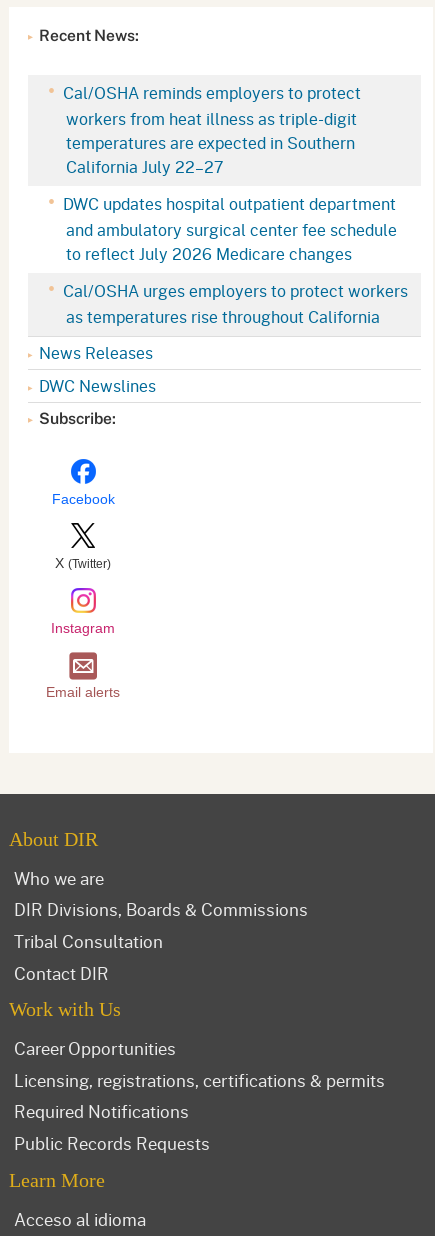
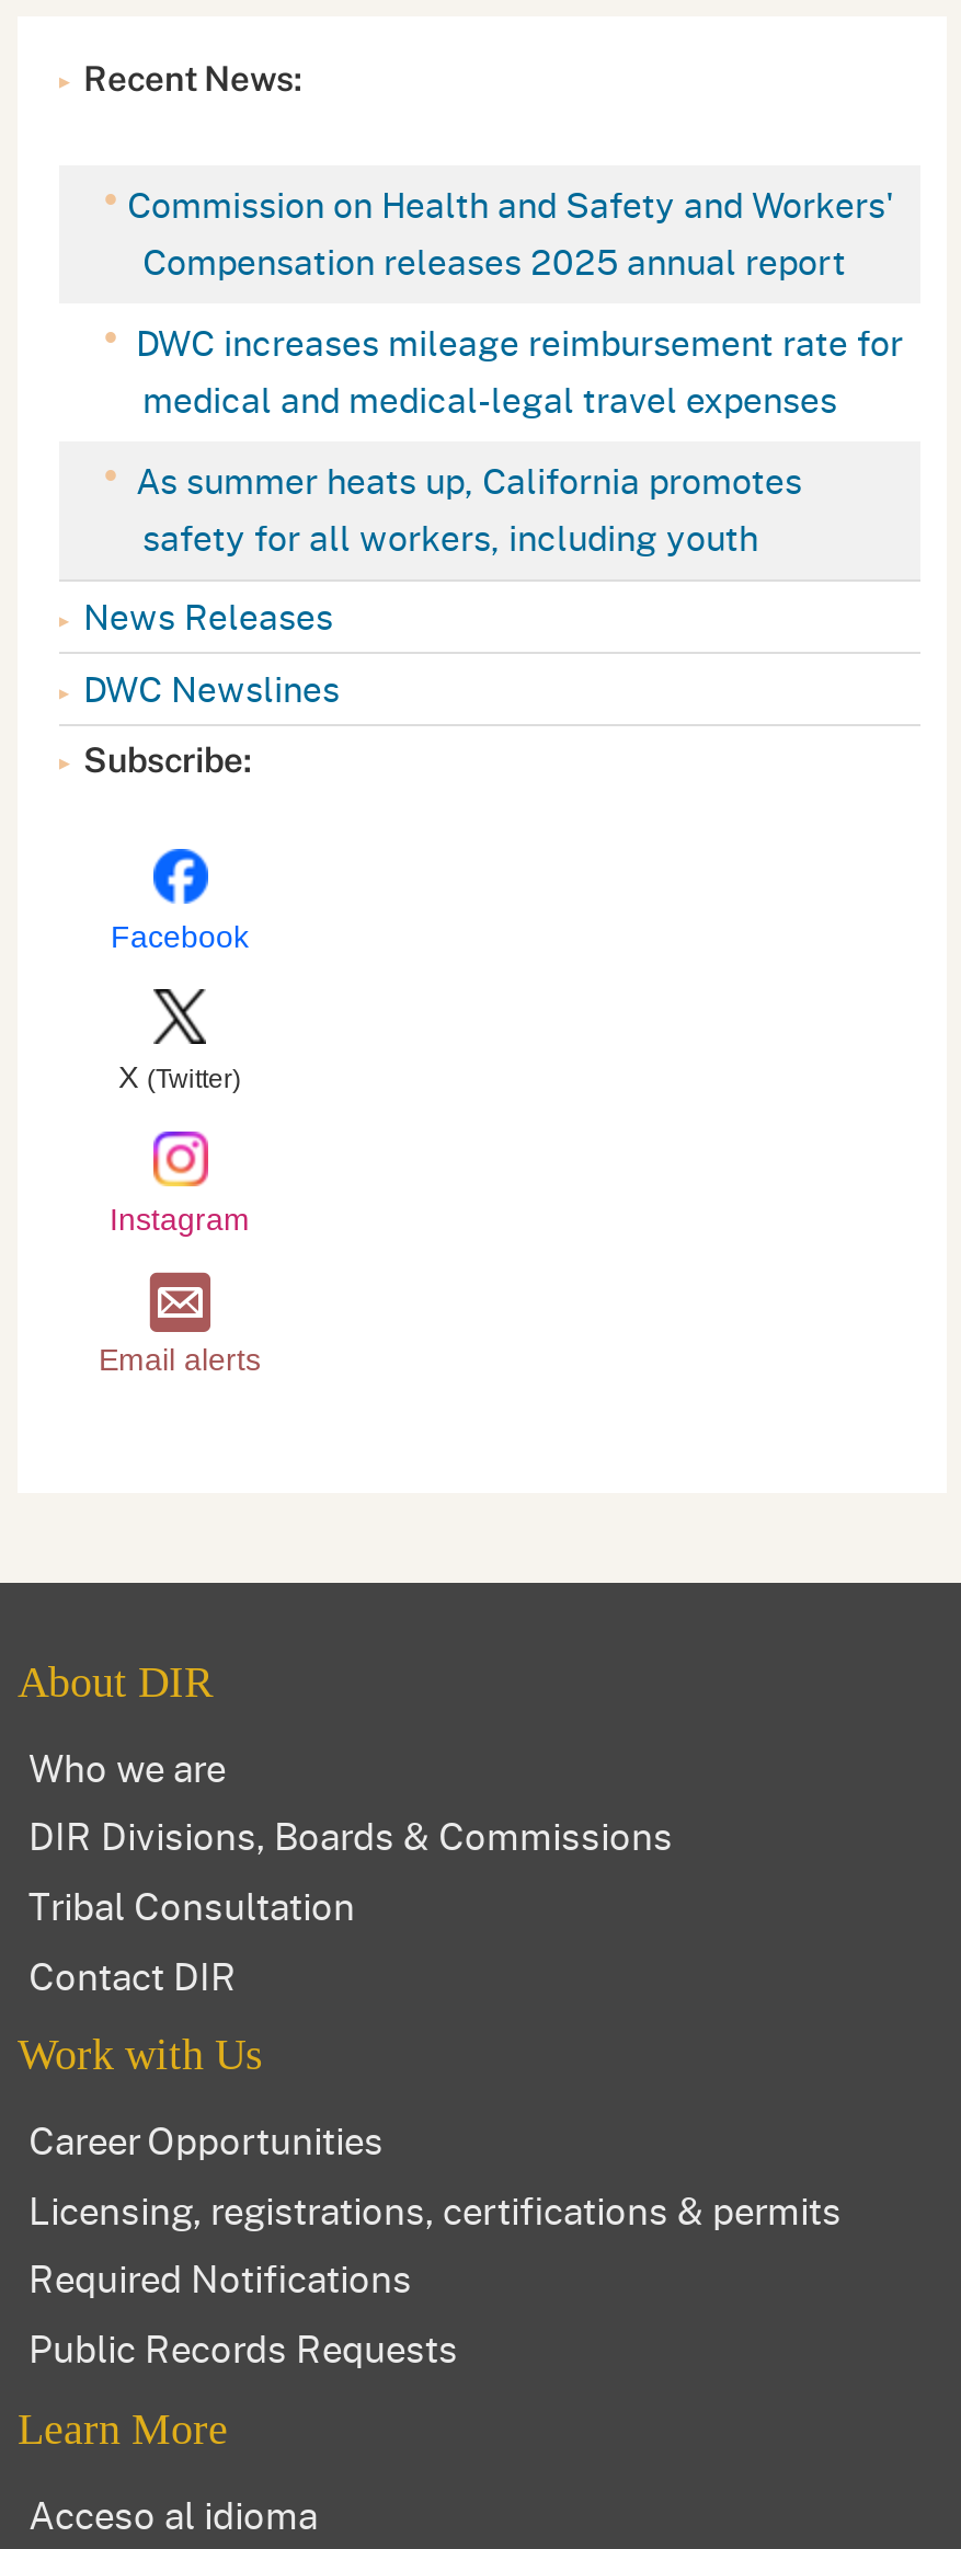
- Cal/OSHA reminds employers to protect
- workers from heat illness as triple-digit
- temperatures are expected in Southern
- California July 22–27
+ Commission on Health and Safety and Workers'
+ Compensation releases 2025 annual report

- DWC updates hospital outpatient department
- and ambulatory surgical center fee schedule
- to reflect July 2026 Medicare changes
+ DWC increases mileage reimbursement rate for
+ medical and medical-legal travel expenses

- Cal/OSHA urges employers to protect workers
- as temperatures rise throughout California
+ As summer heats up, California promotes
+ safety for all workers, including youth
